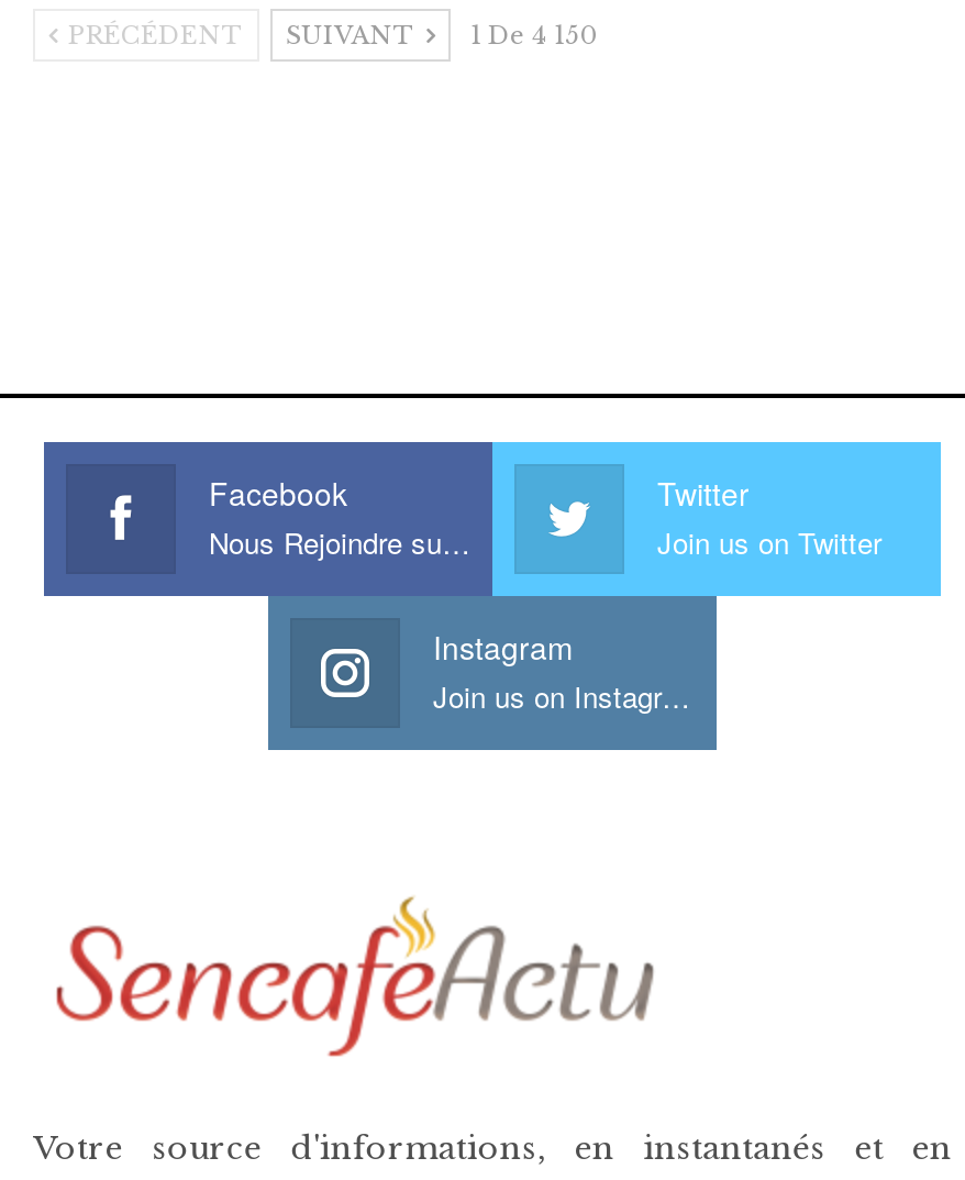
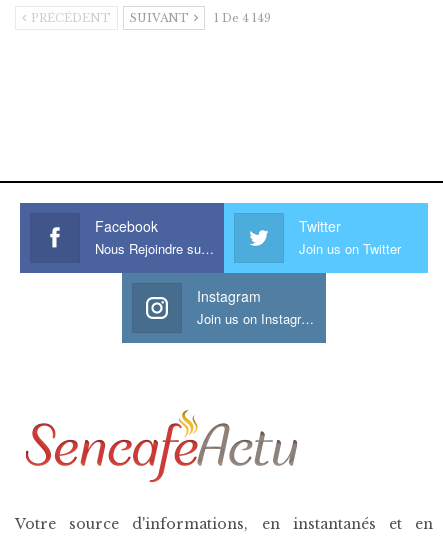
- PRÉCÉDENT SUIVANT 1 De 4 150
+ PRÉCÉDENT SUIVANT 1 De 4 149
